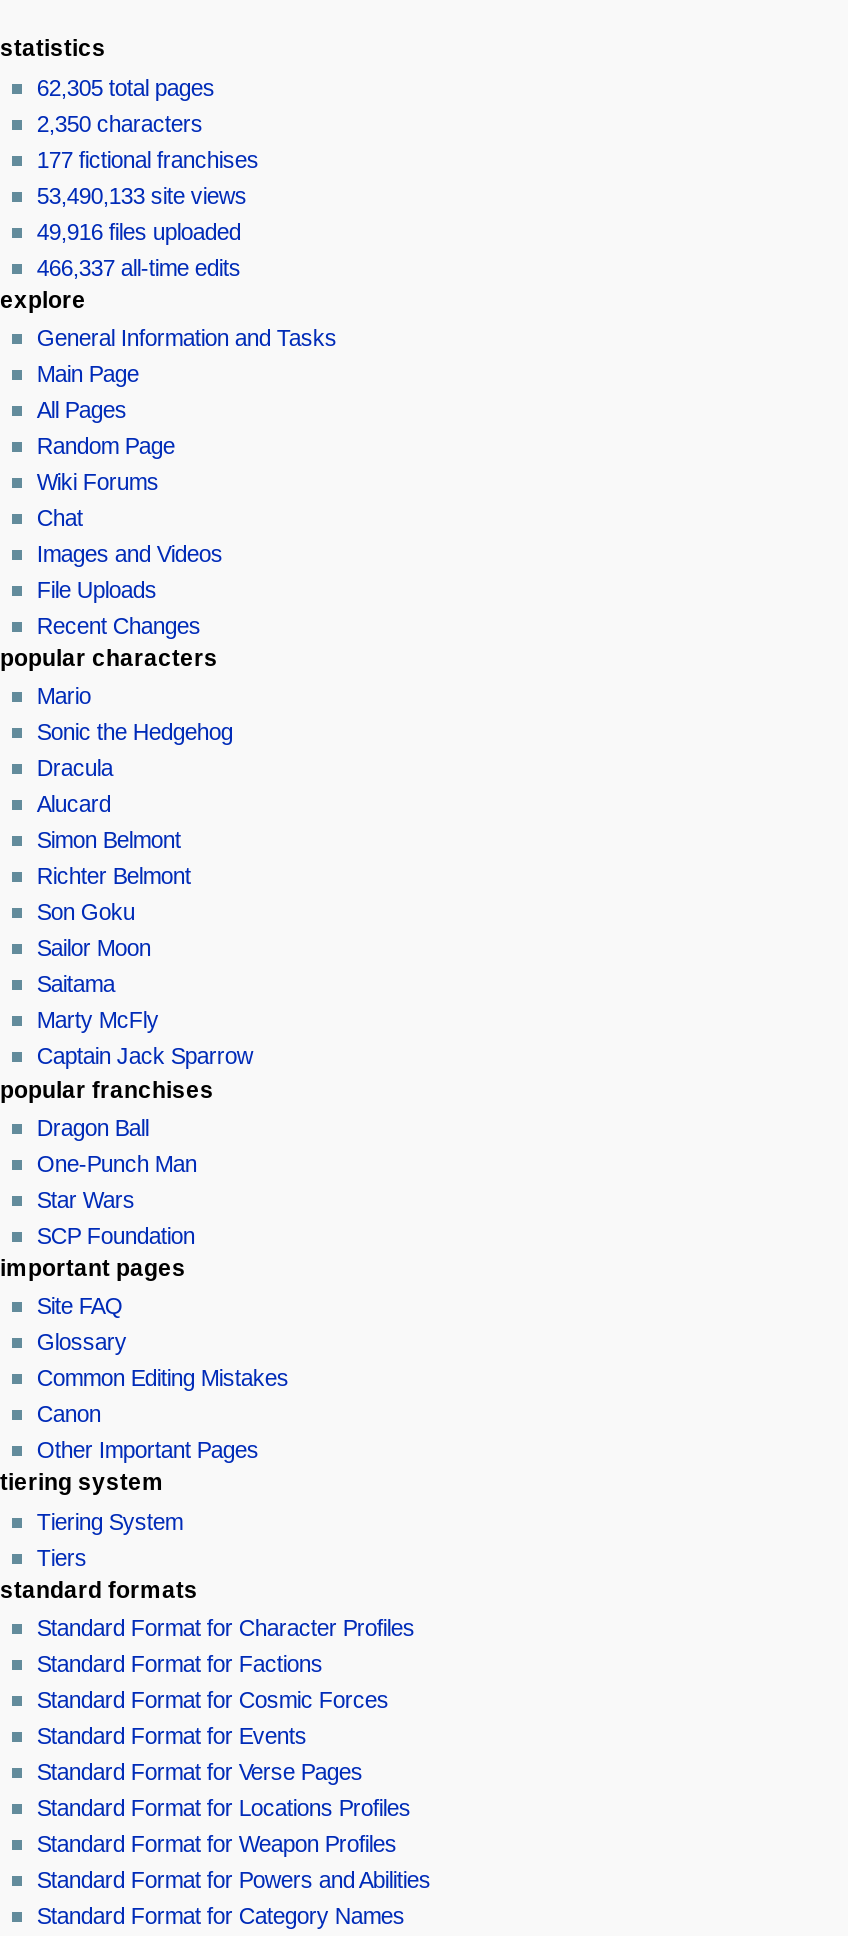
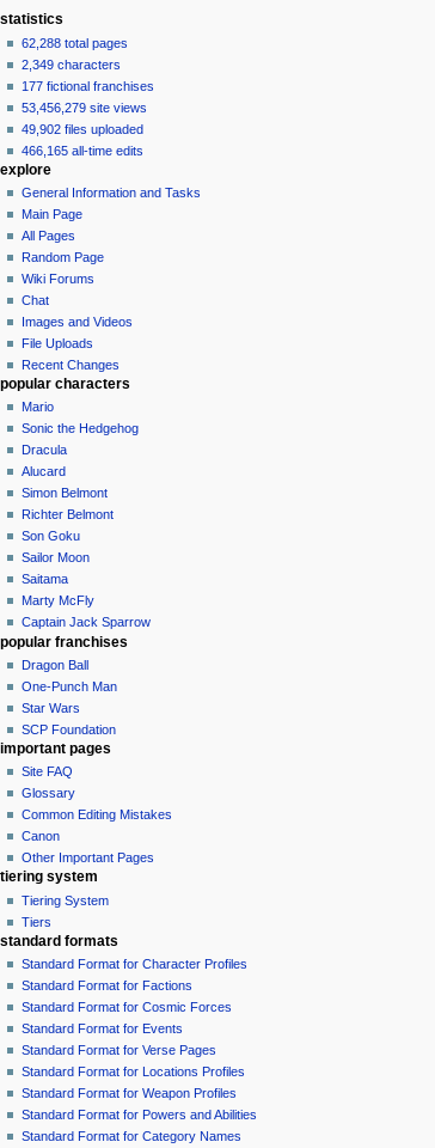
- 62,305 total pages
+ 62,288 total pages

- 2,350 characters
+ 2,349 characters

- 53,490,133 site views
+ 53,456,279 site views

- 49,916 files uploaded
+ 49,902 files uploaded

- 466,337 all-time edits
+ 466,165 all-time edits
